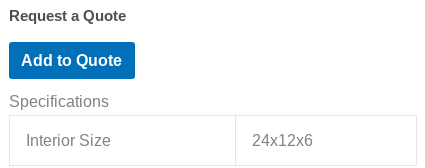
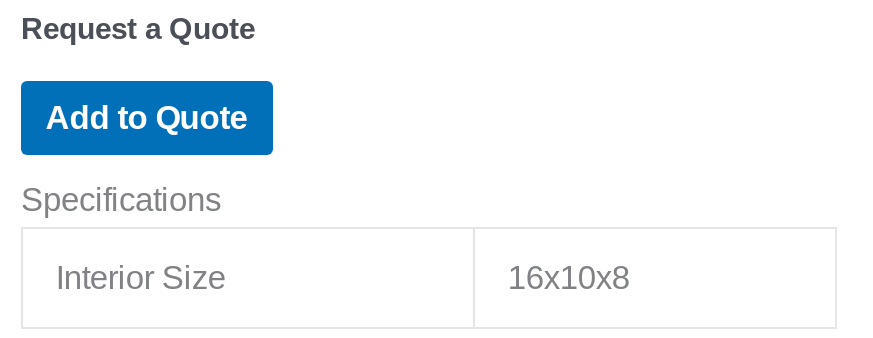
- 24x12x6
+ 16x10x8
